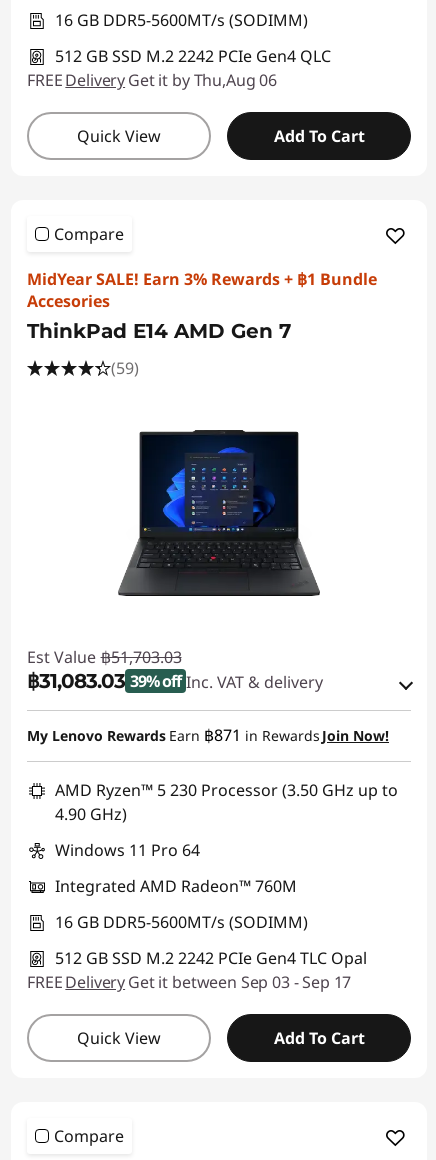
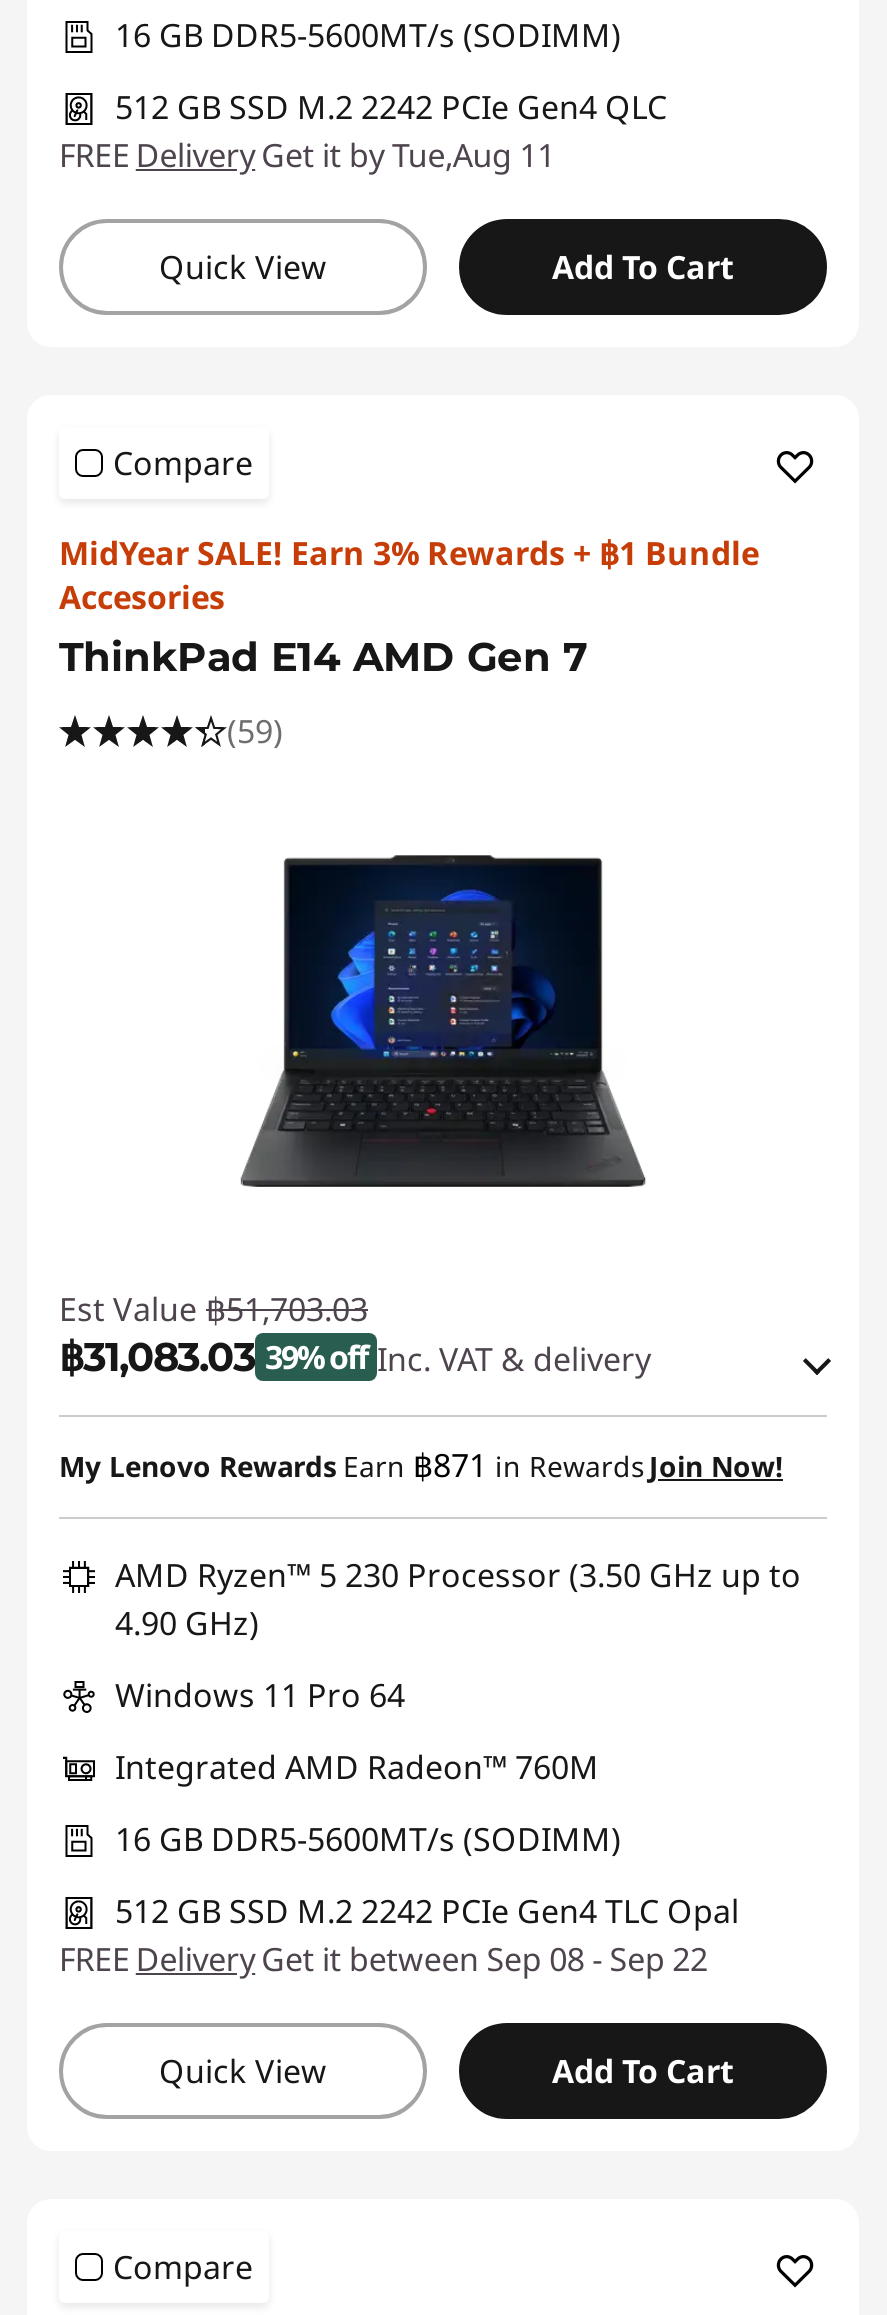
- FREE Delivery Get it by Thu,Aug 06
+ FREE Delivery Get it by Tue,Aug 11

- FREE Delivery Get it between Sep 03 - Sep 17
+ FREE Delivery Get it between Sep 08 - Sep 22
